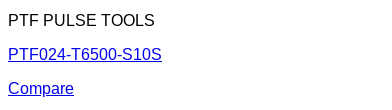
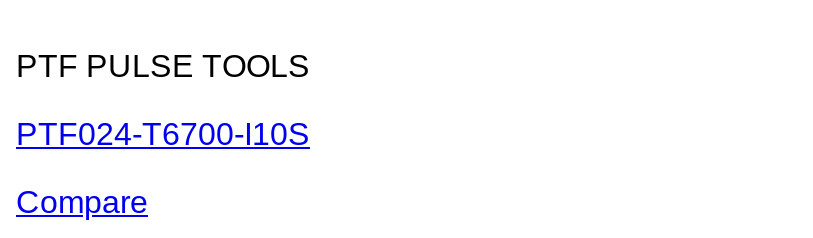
- PTF024-T6500-S10S
+ PTF024-T6700-I10S
